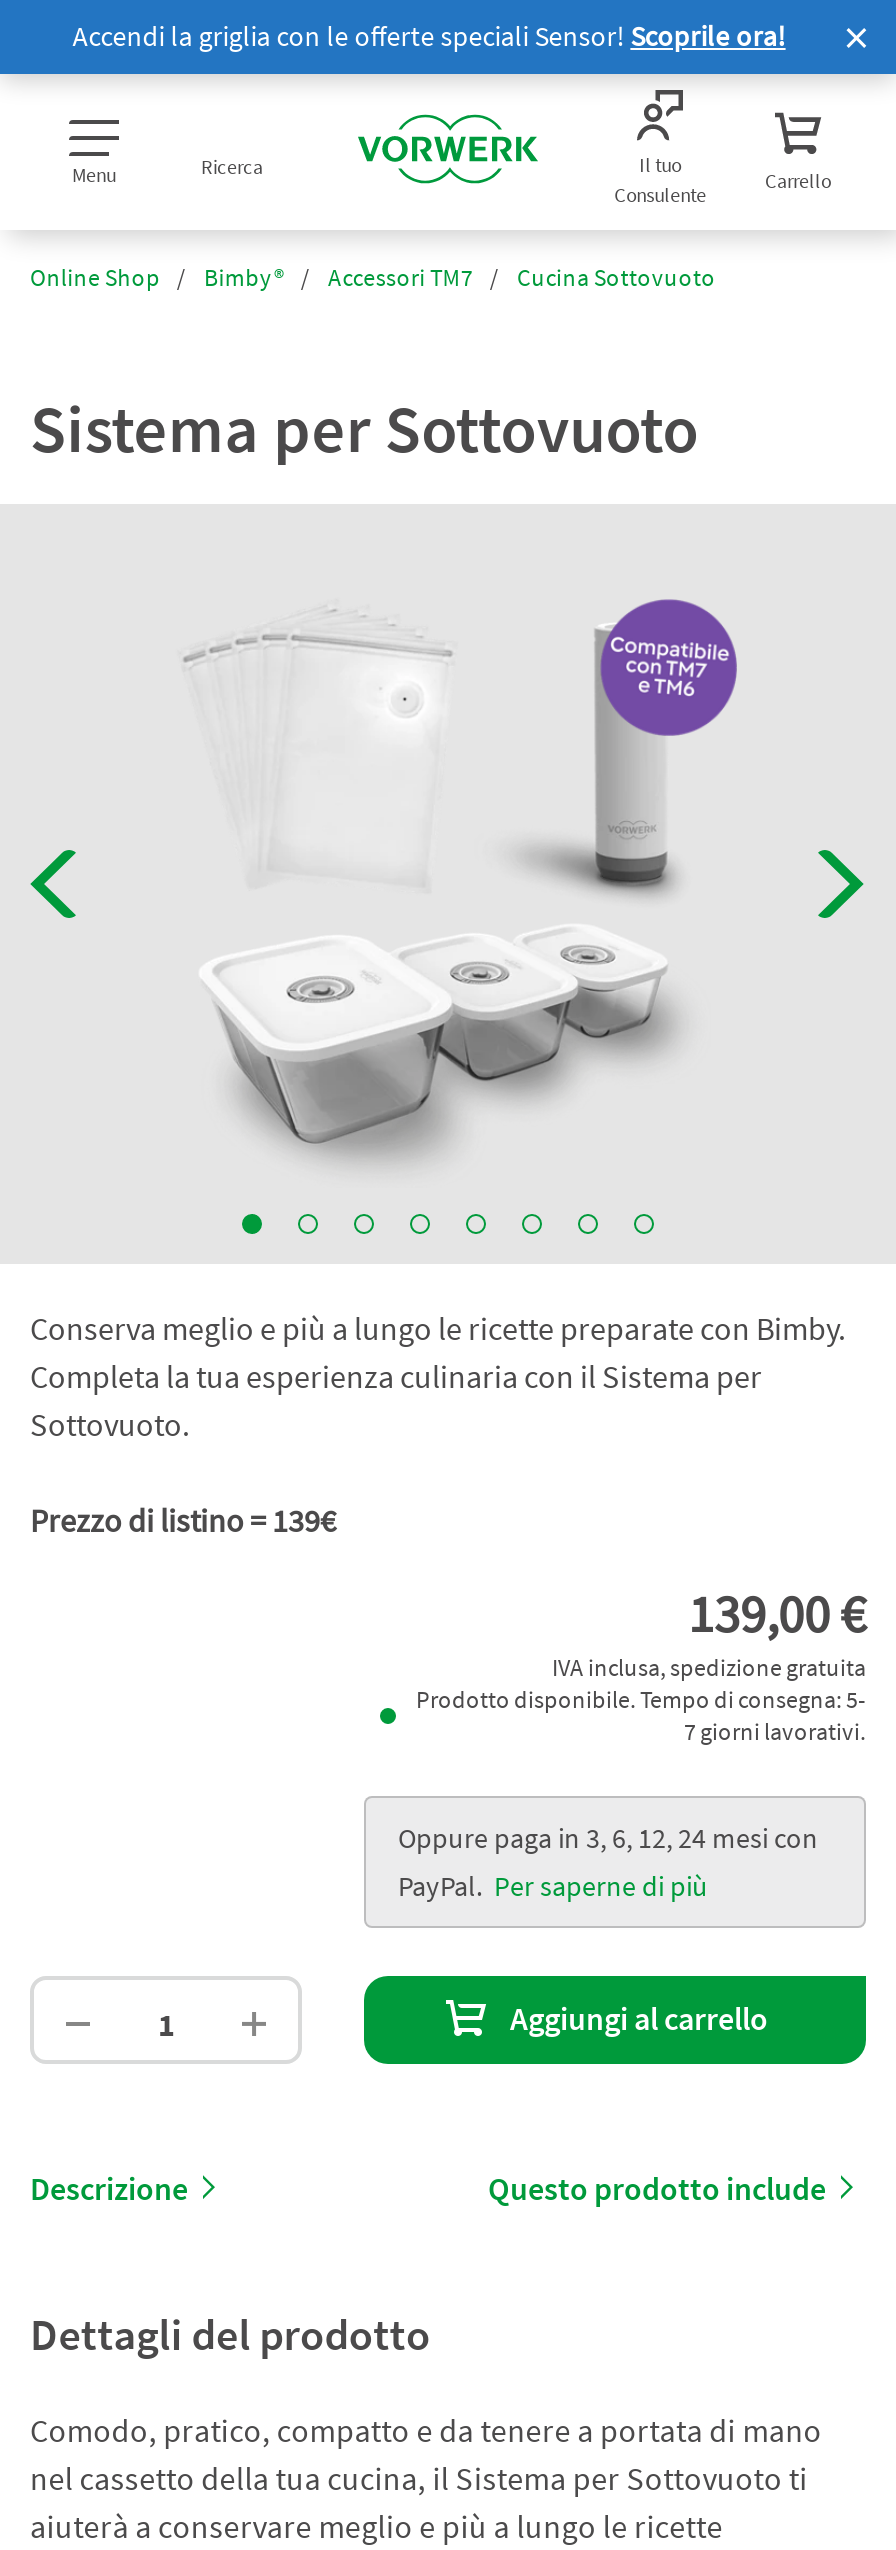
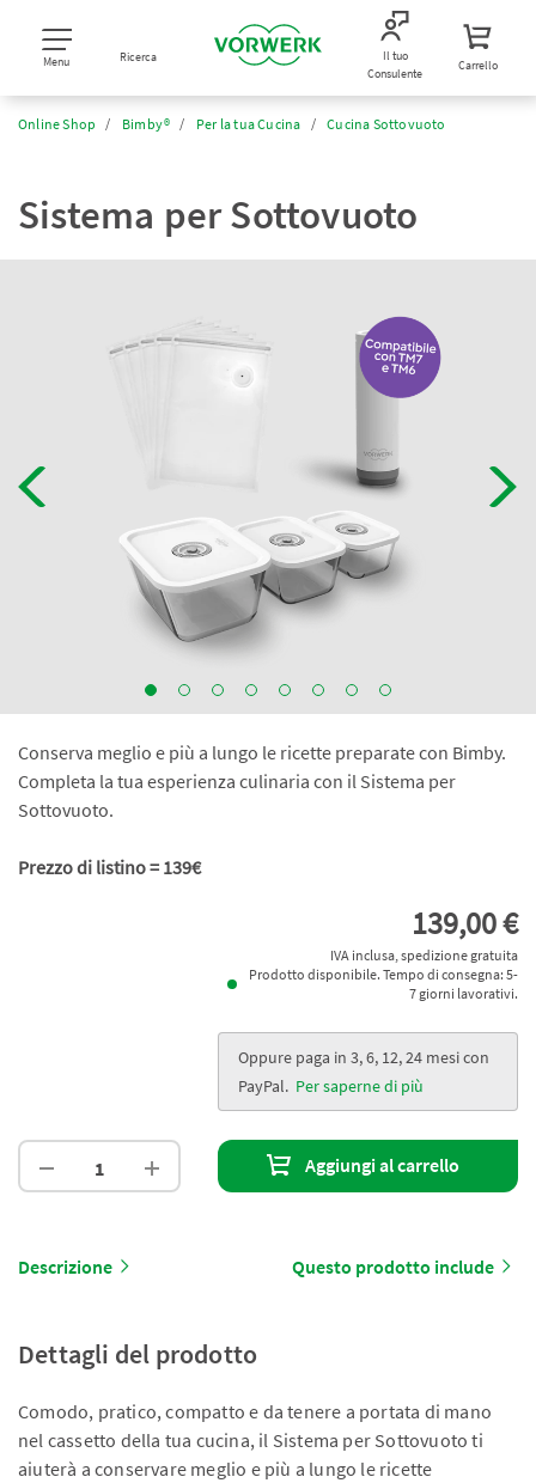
- Accendi la griglia con le offerte speciali Sensor! Scoprile ora!

- Accessori TM7
+ Per la tua Cucina
